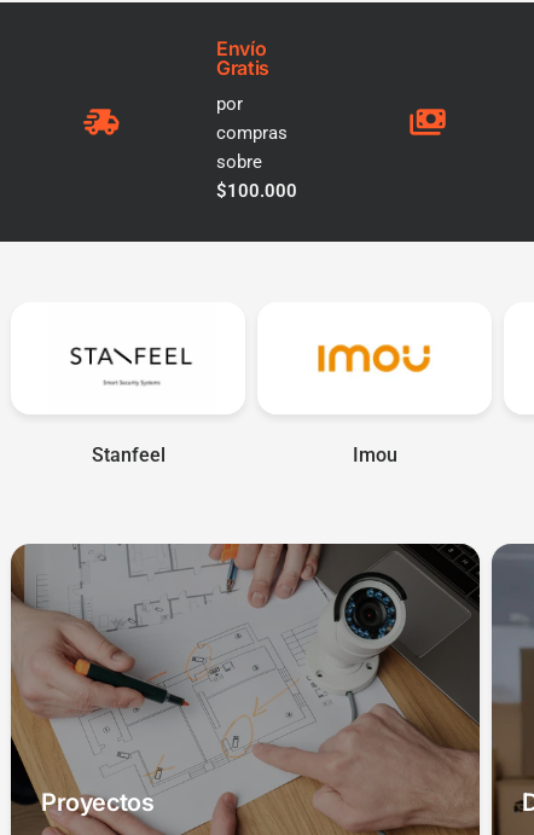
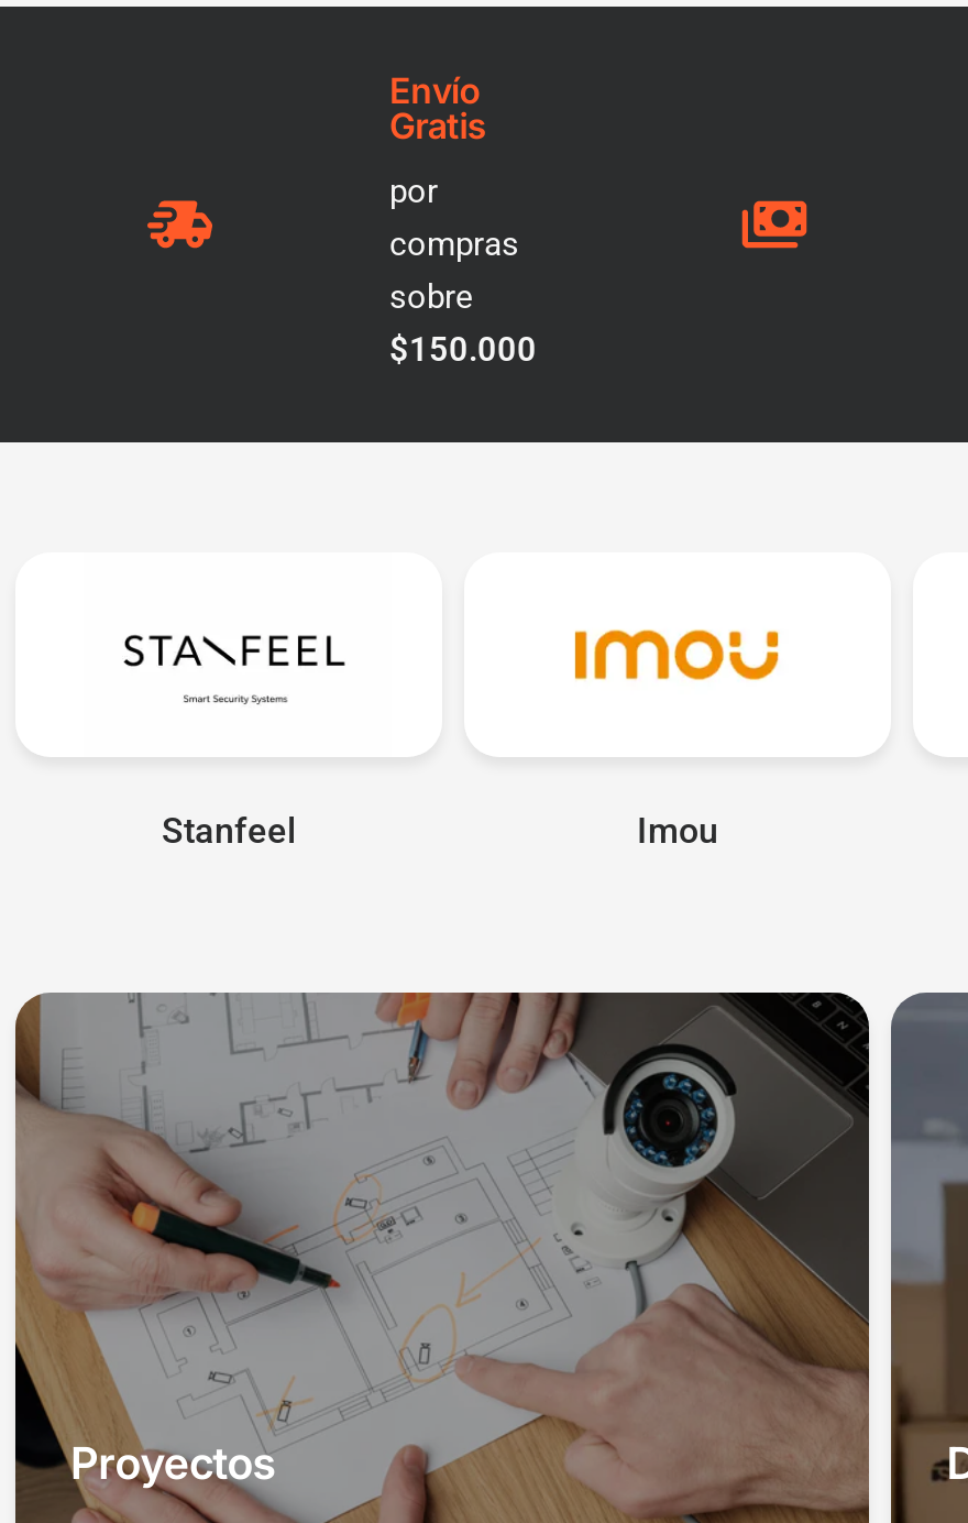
- $100.000
+ $150.000
